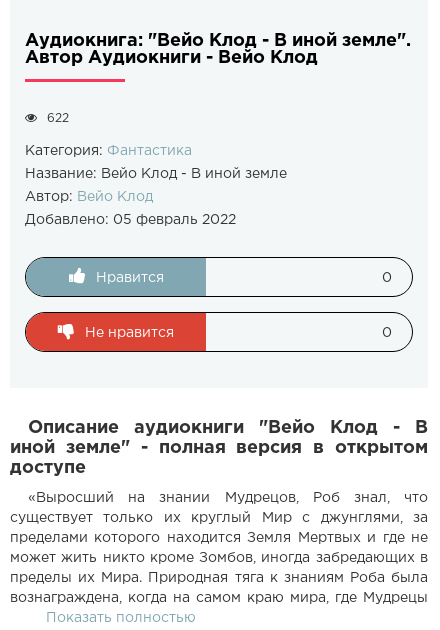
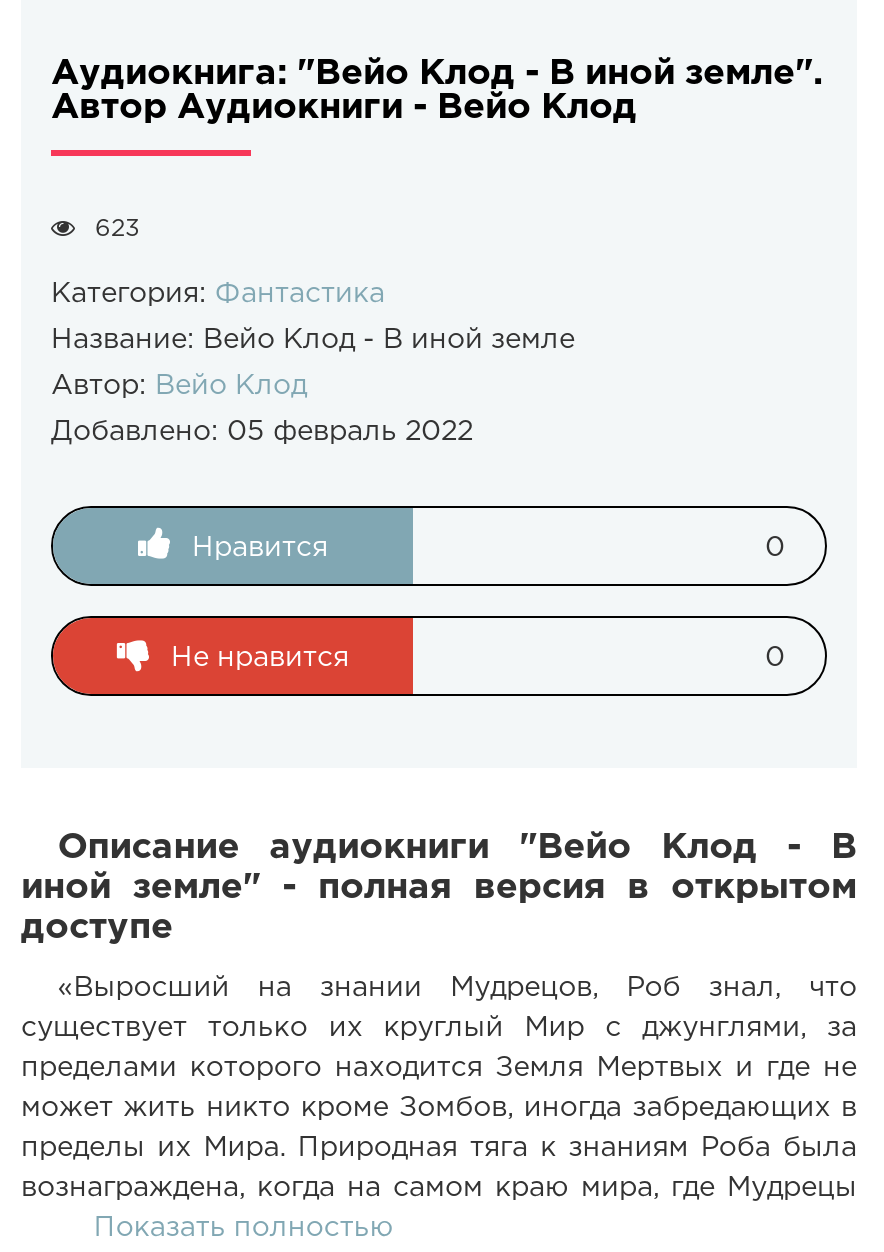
- 622
+ 623
